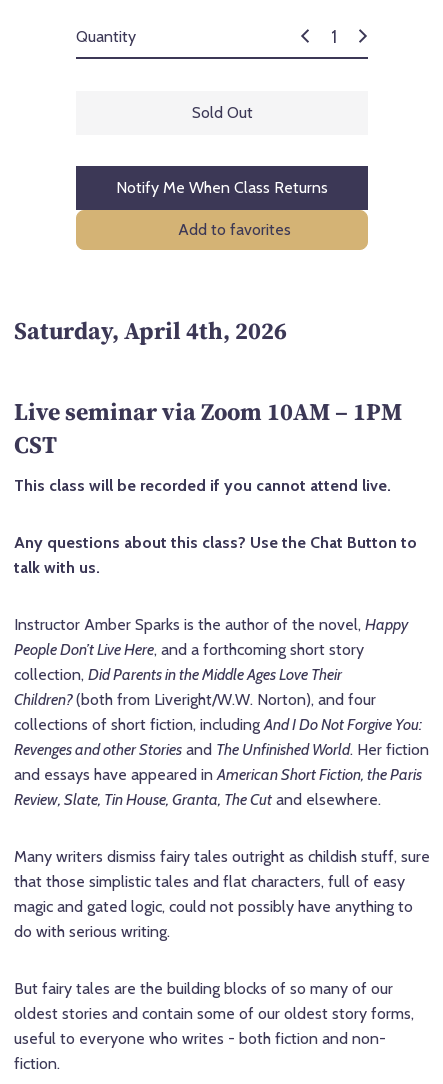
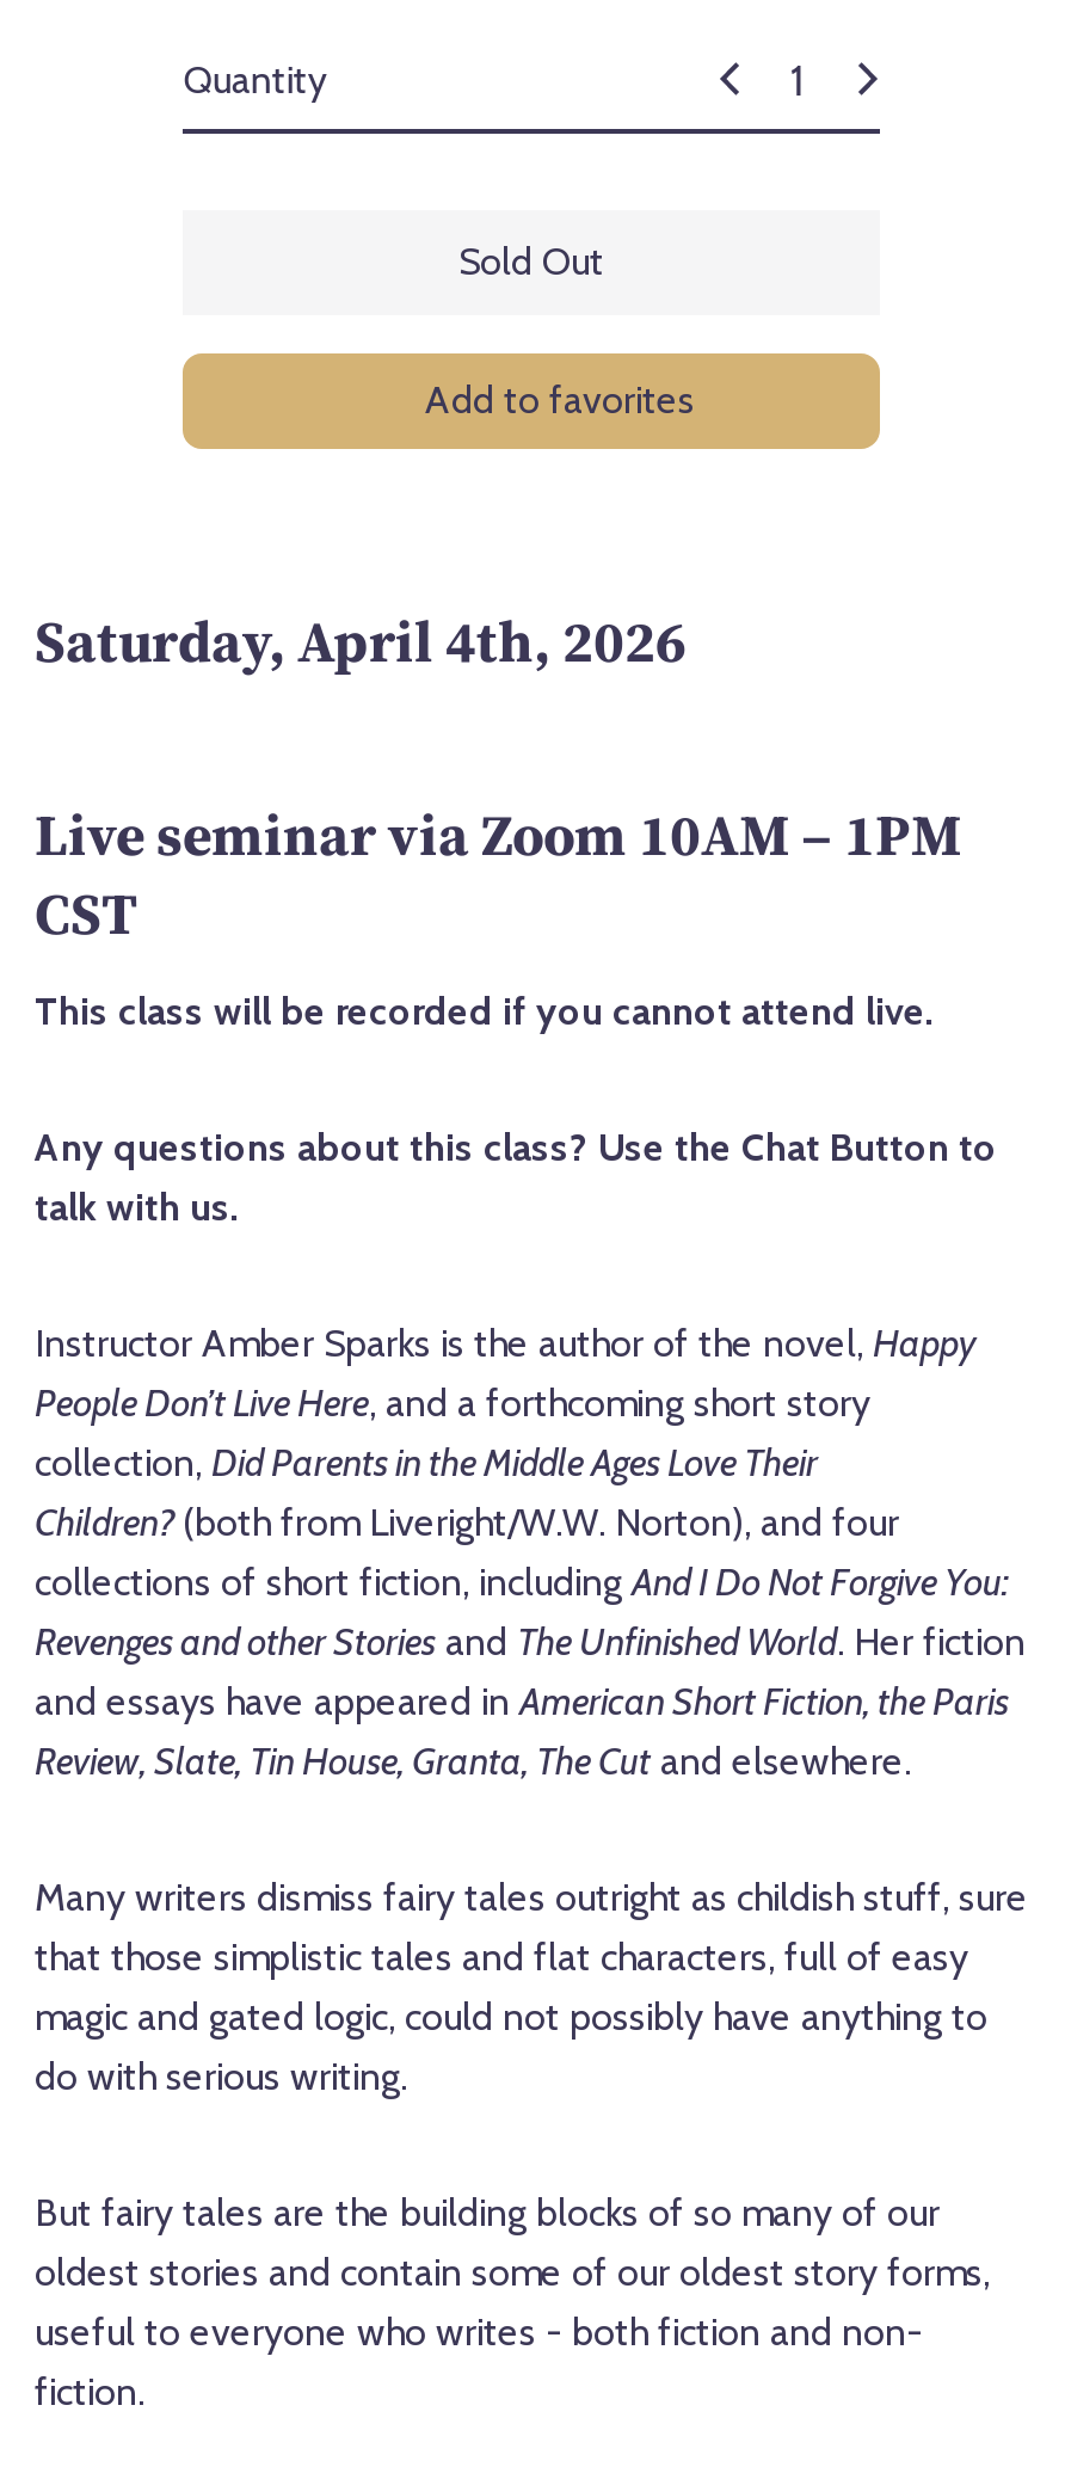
- Notify Me When Class Returns
